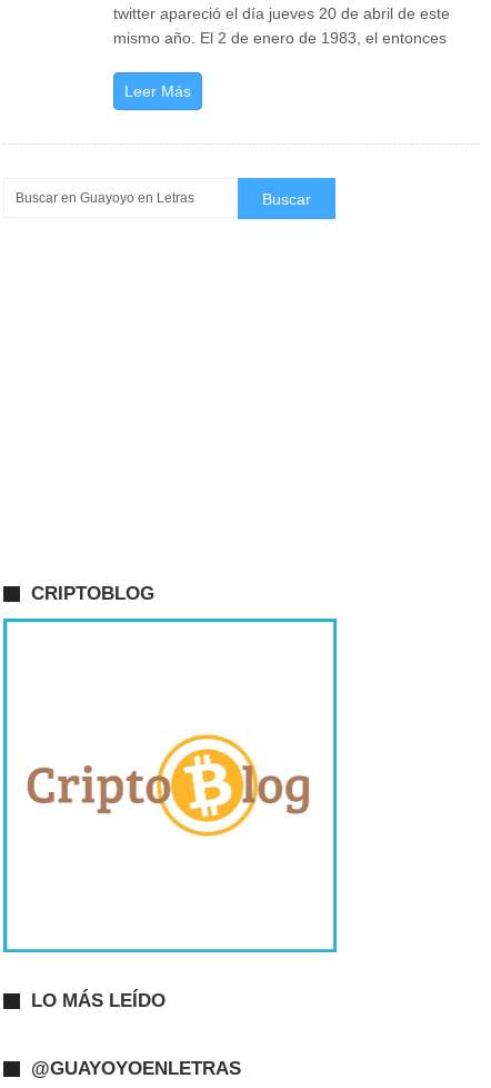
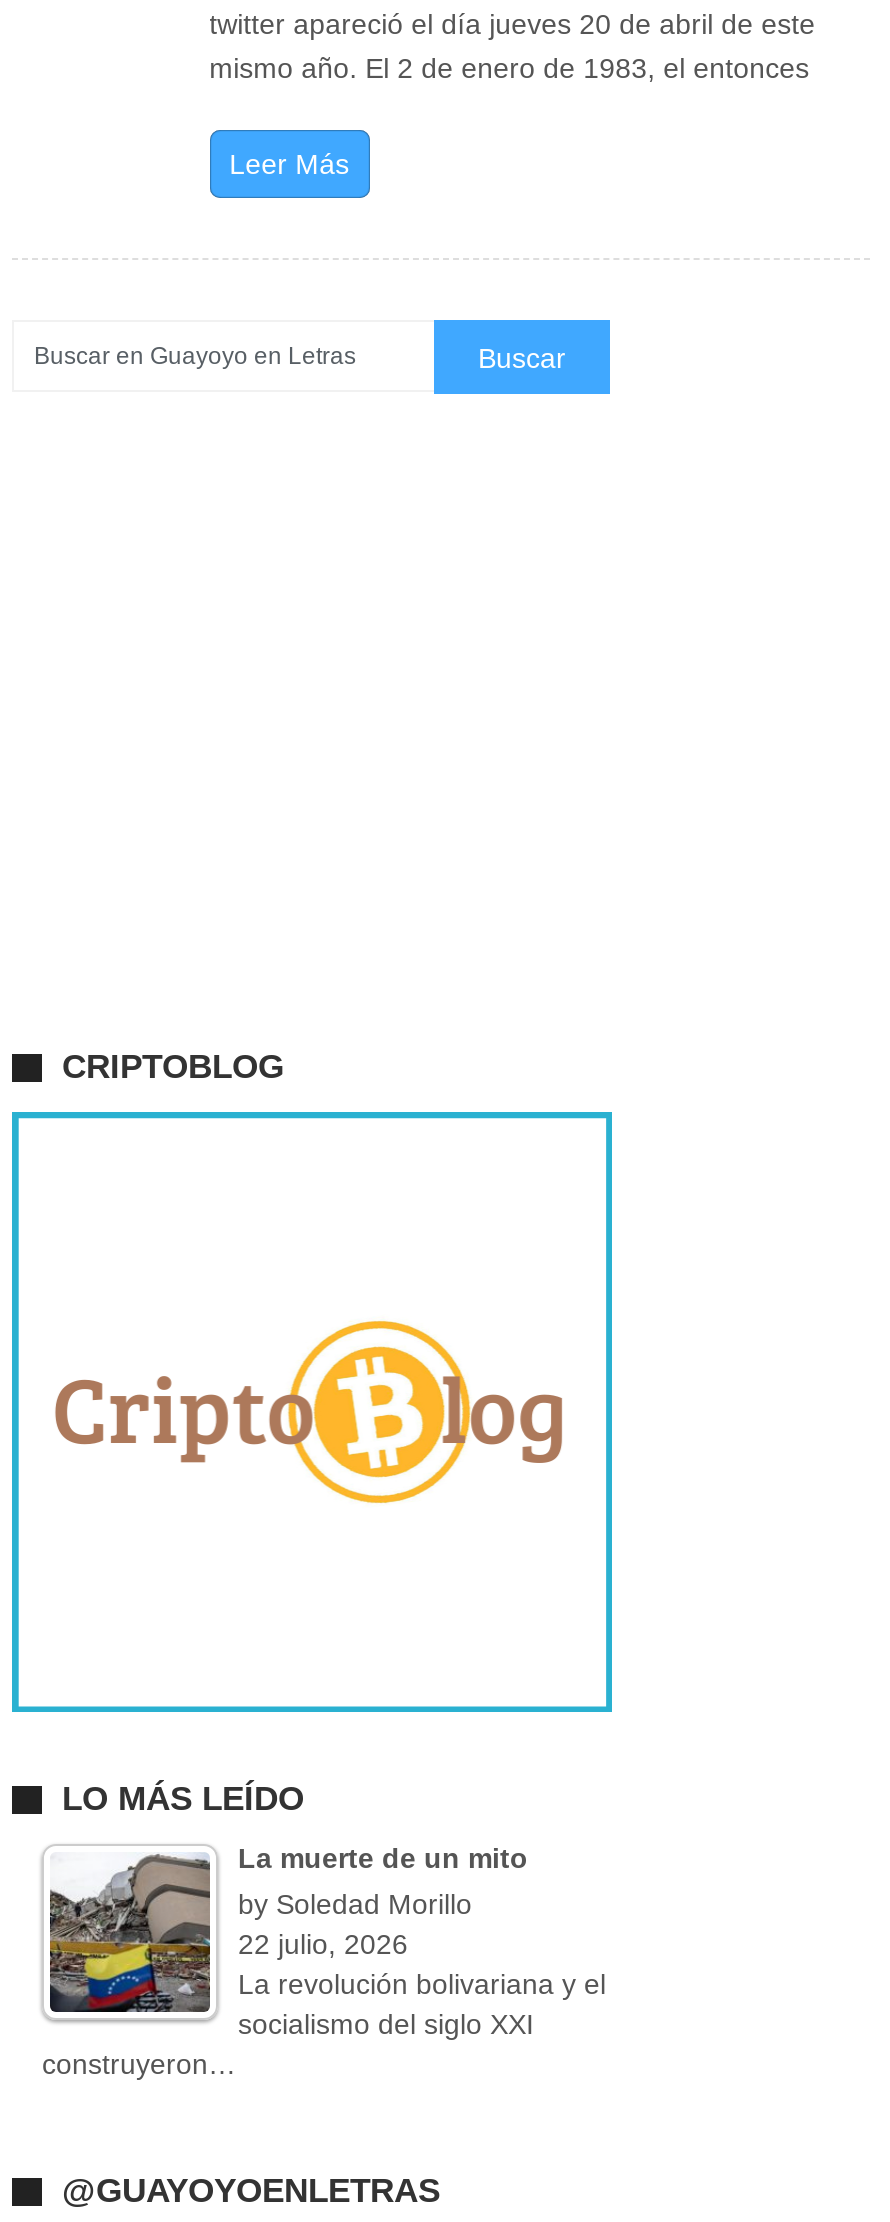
+ [image]
+ La muerte de un mito
+ by Soledad Morillo
+ 22 julio, 2026
+ La revolución bolivariana y el
+ socialismo del siglo XXI
+ construyeron…
